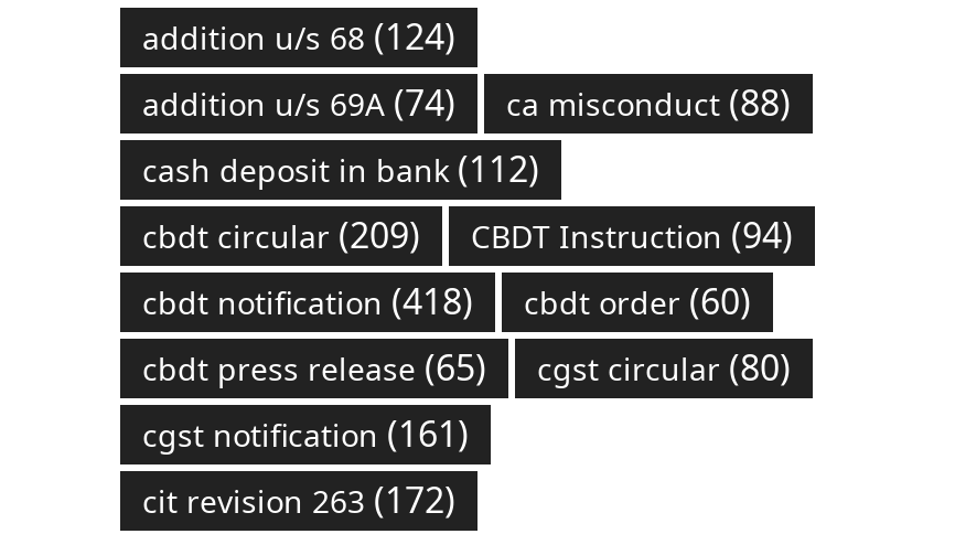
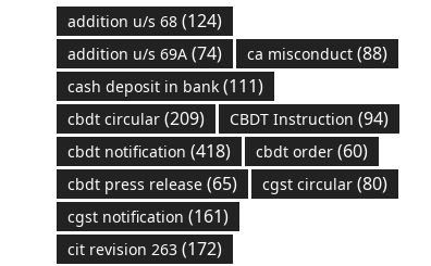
- cash deposit in bank (112)
+ cash deposit in bank (111)
